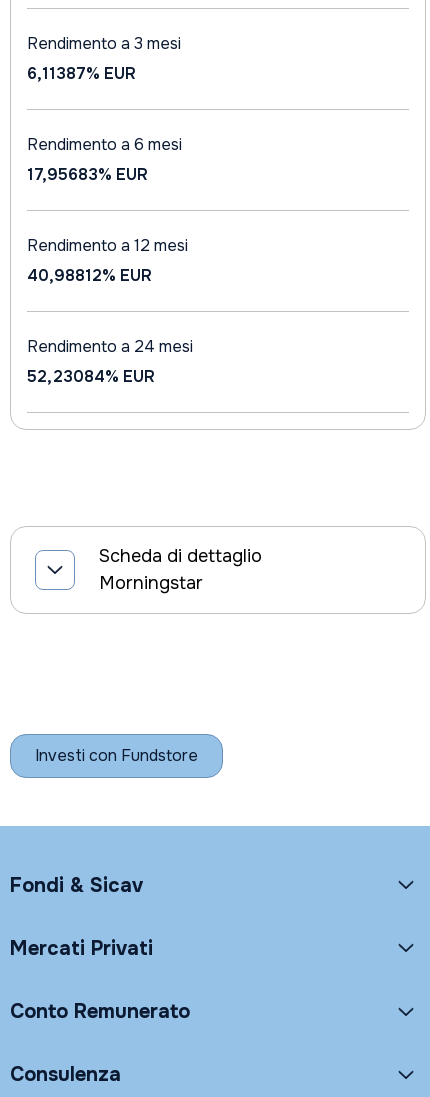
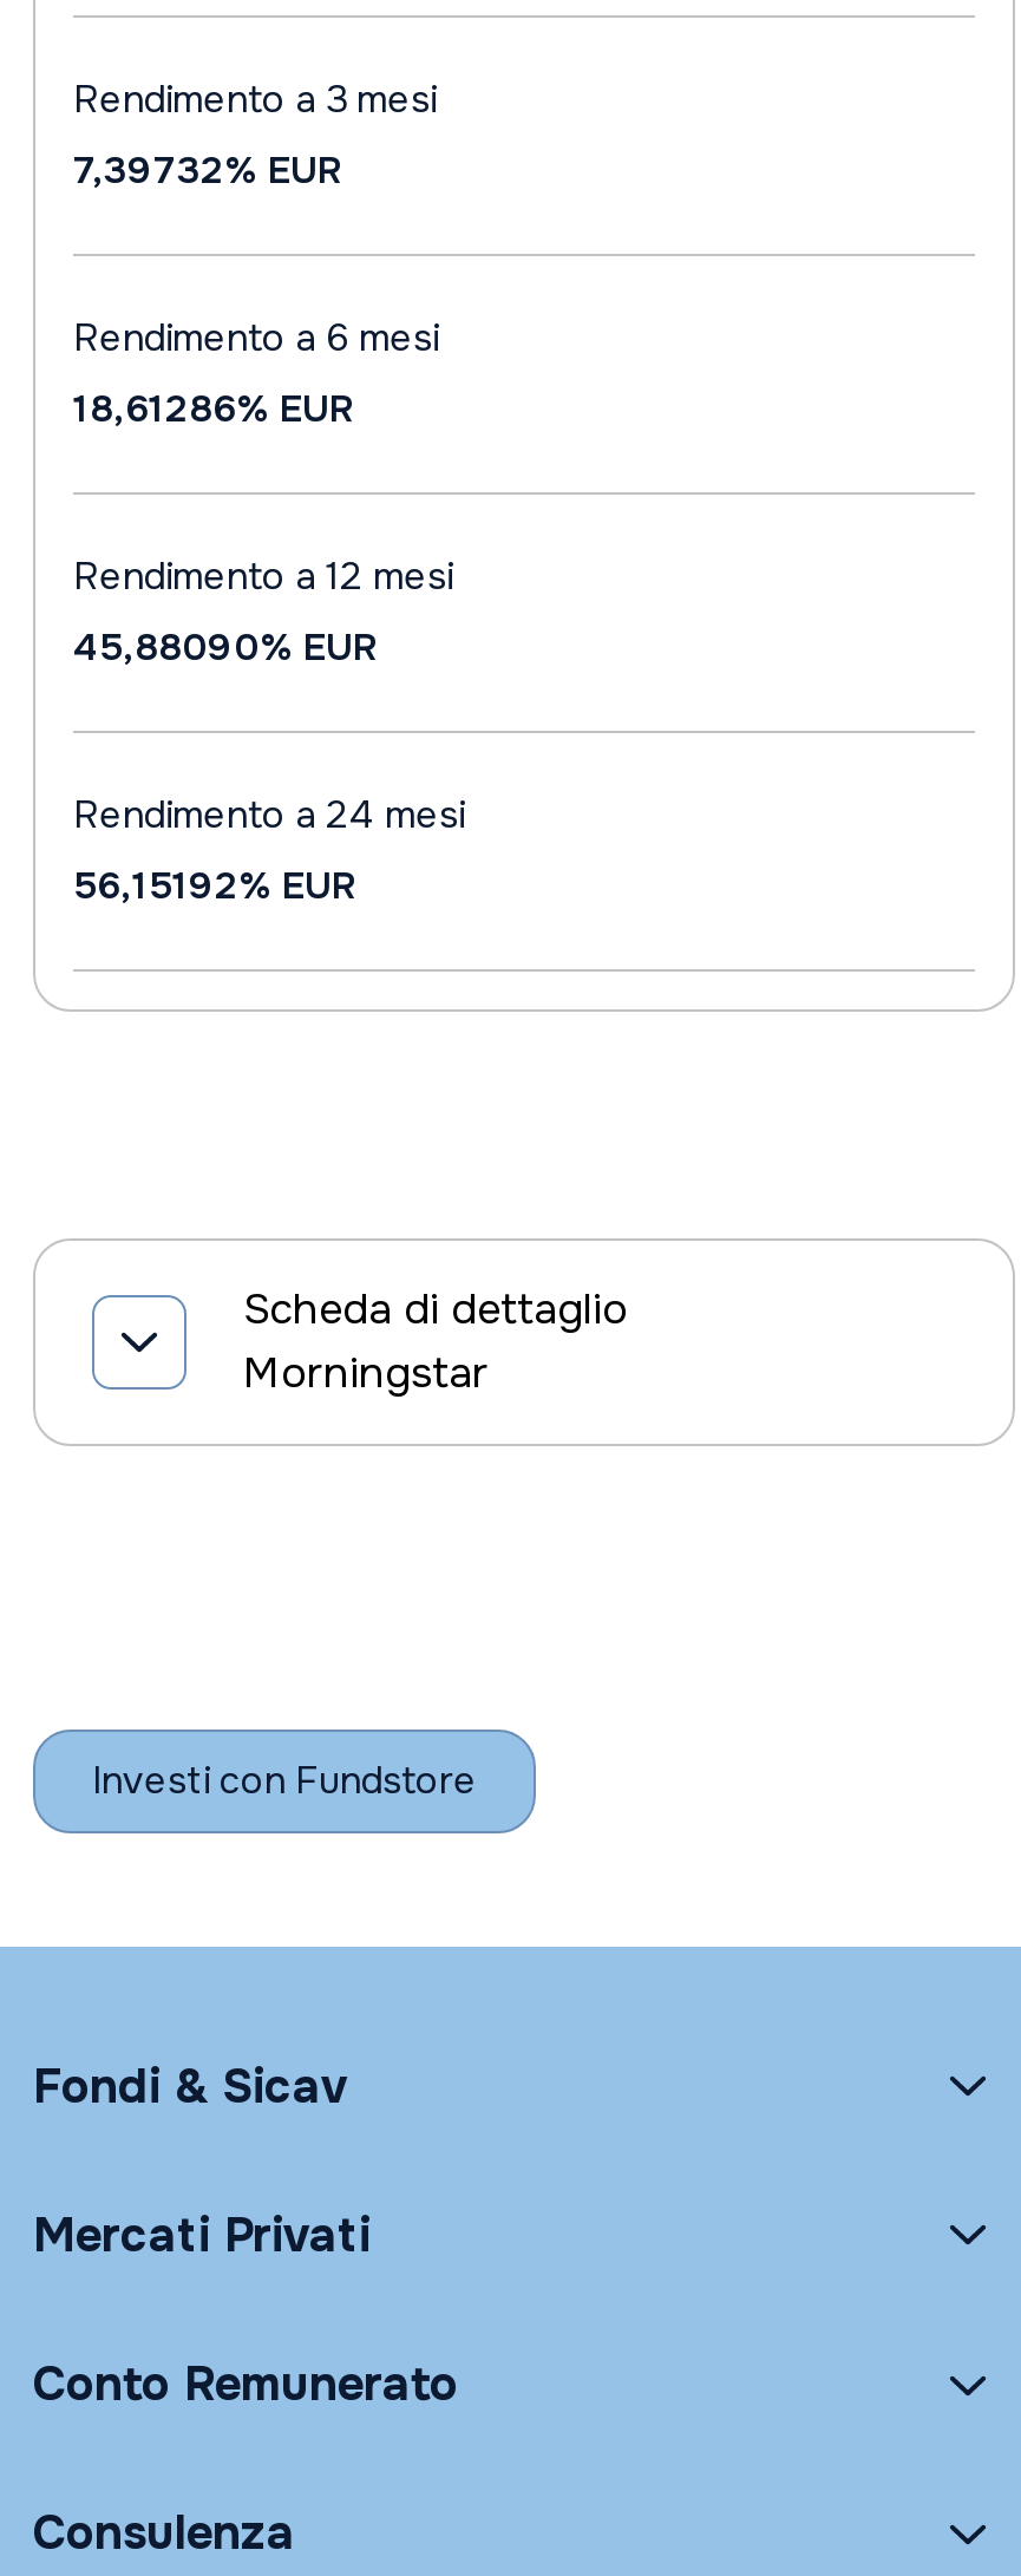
- 6,11387% EUR
+ 7,39732% EUR

- 17,95683% EUR
+ 18,61286% EUR

- 40,98812% EUR
+ 45,88090% EUR

- 52,23084% EUR
+ 56,15192% EUR
